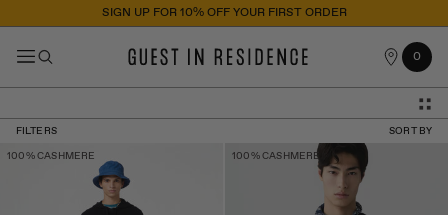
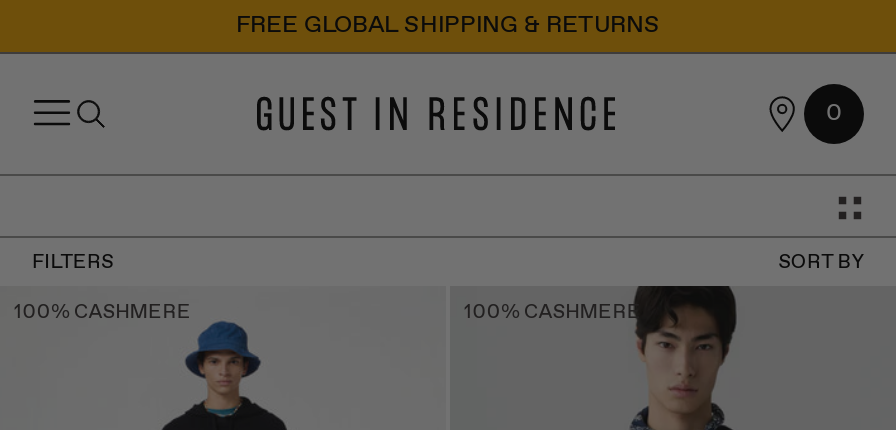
- SIGN UP FOR 10% OFF YOUR FIRST ORDER
+ FREE GLOBAL SHIPPING & RETURNS
